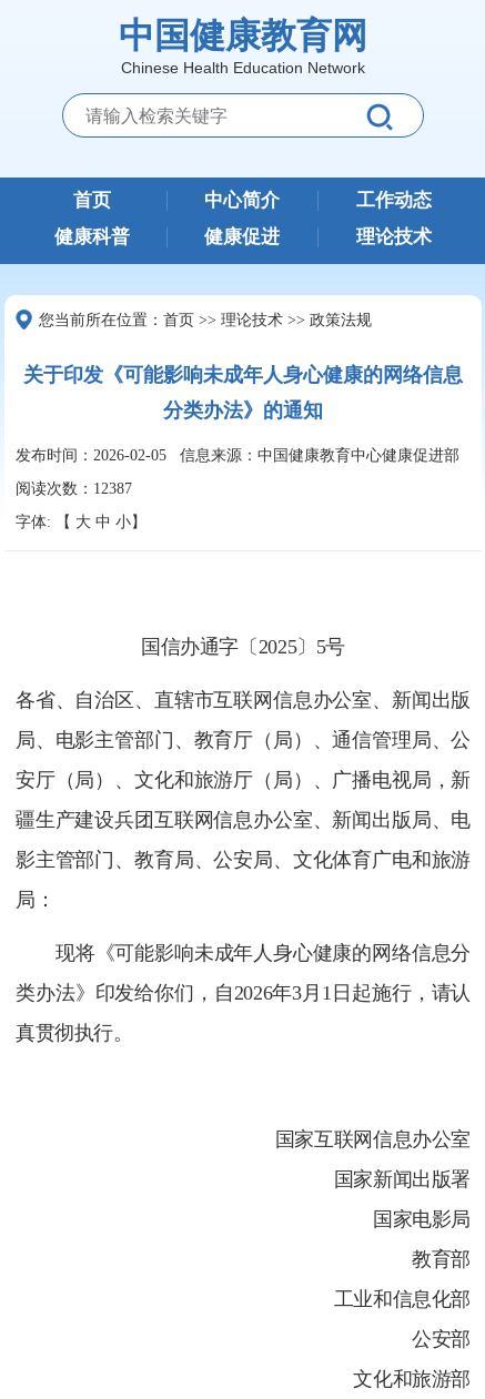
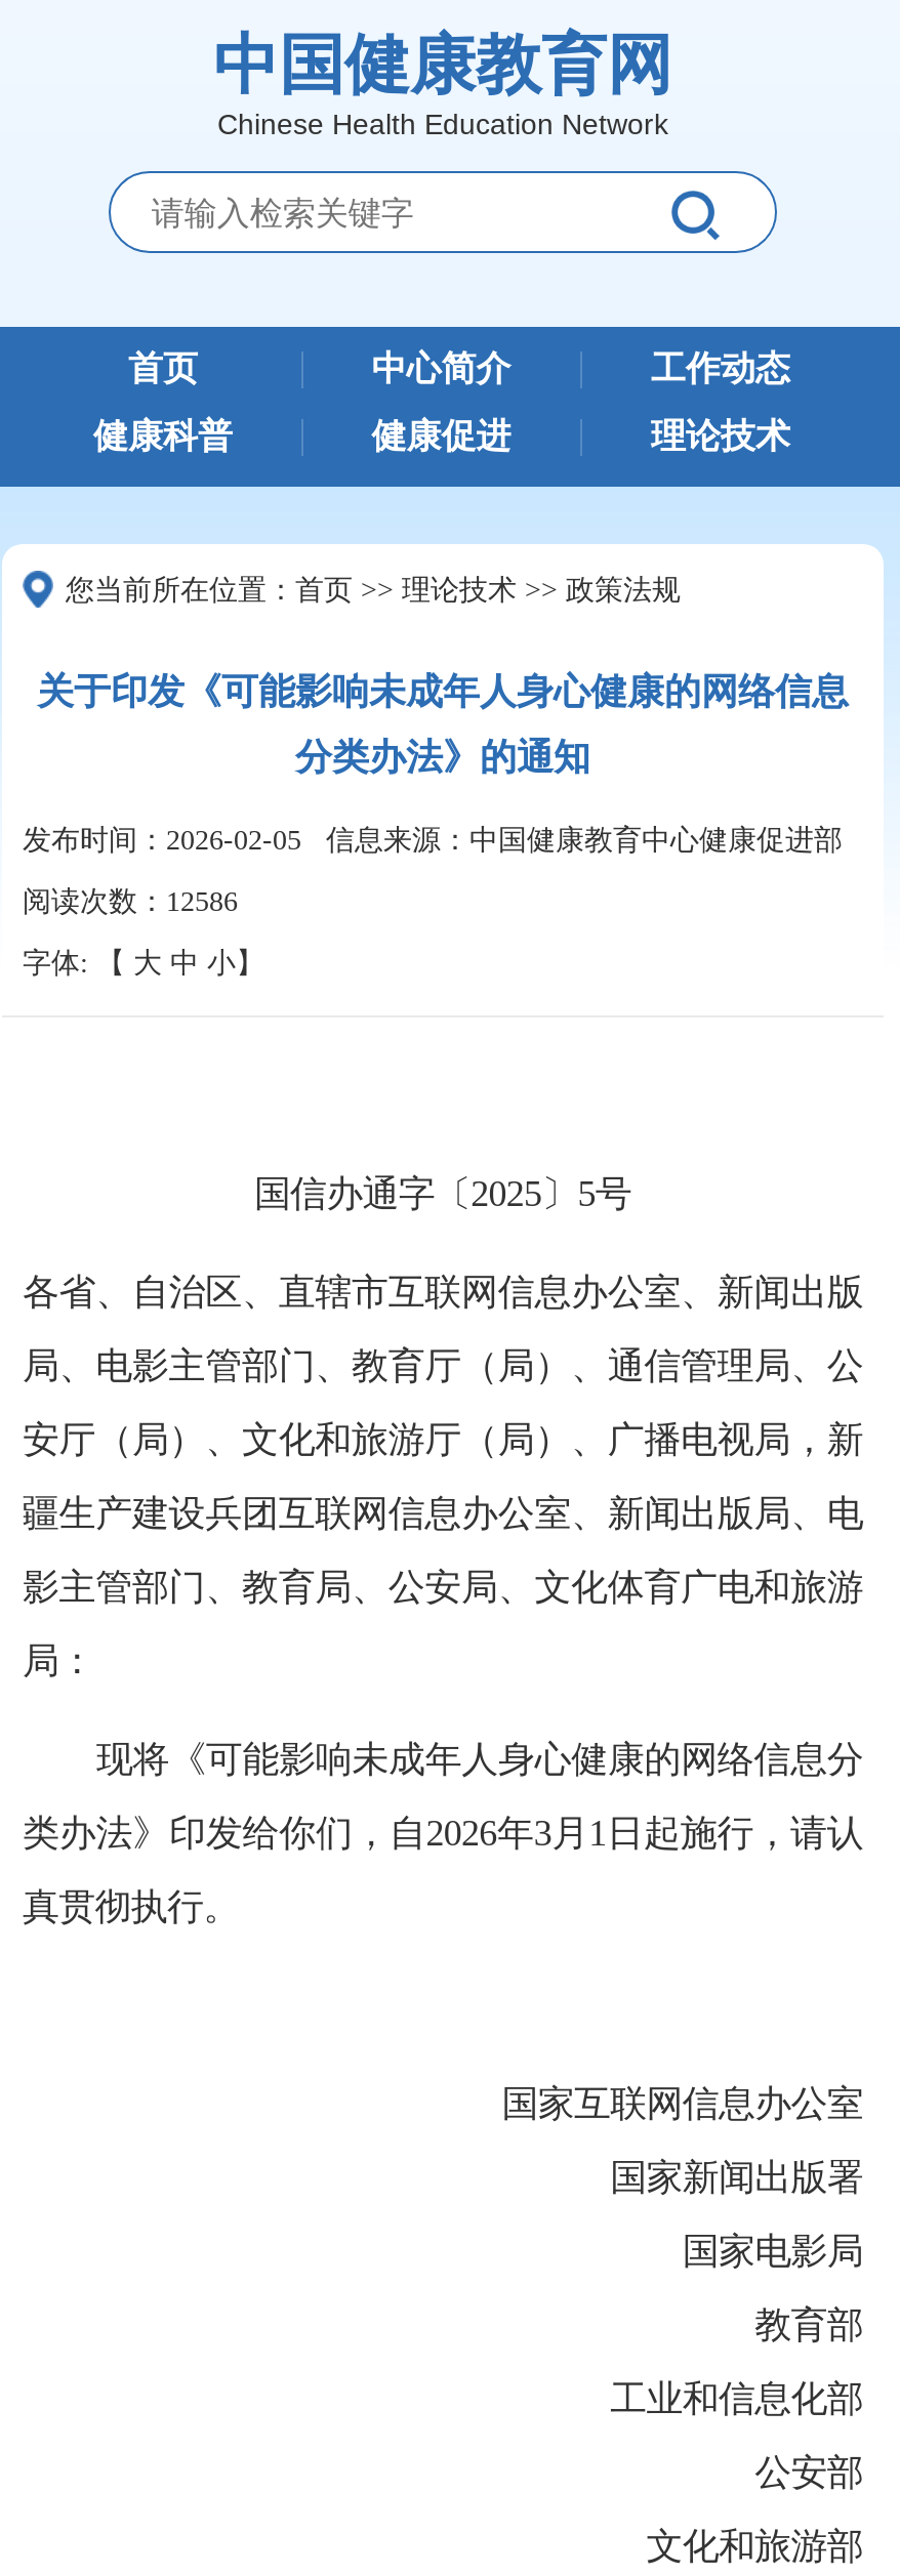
- 阅读次数：12387
+ 阅读次数：12586
